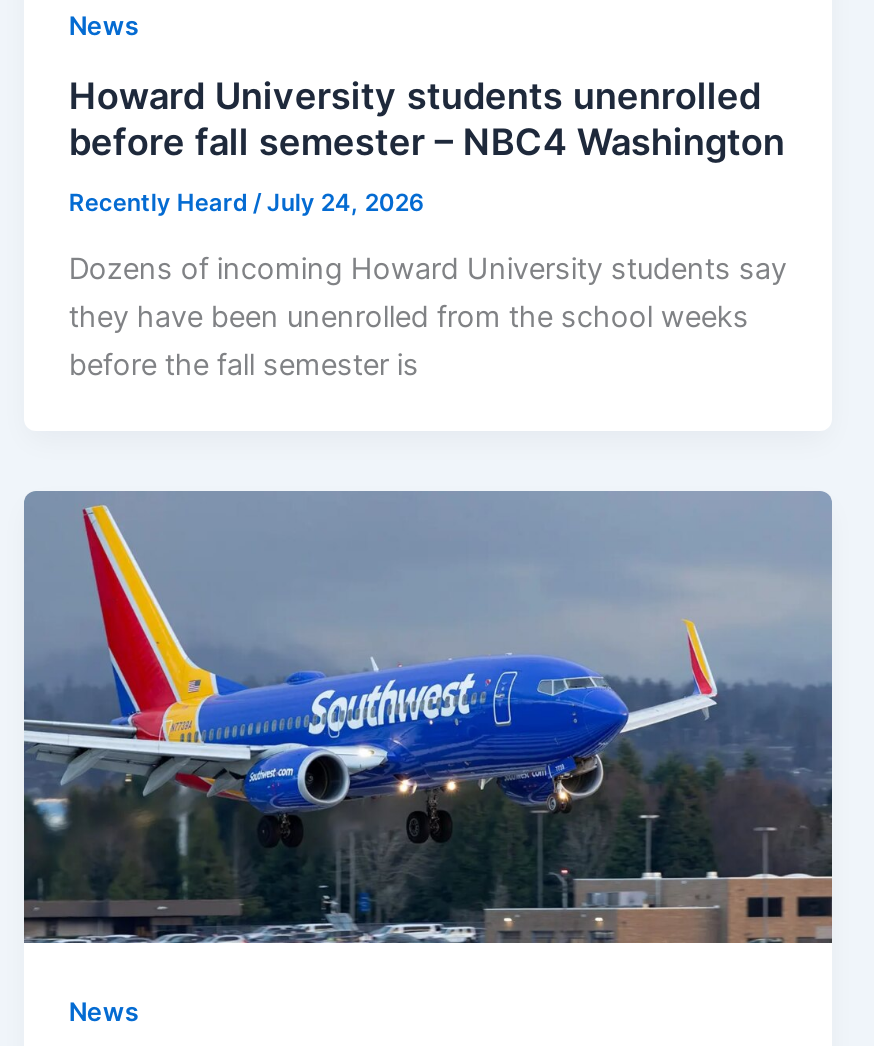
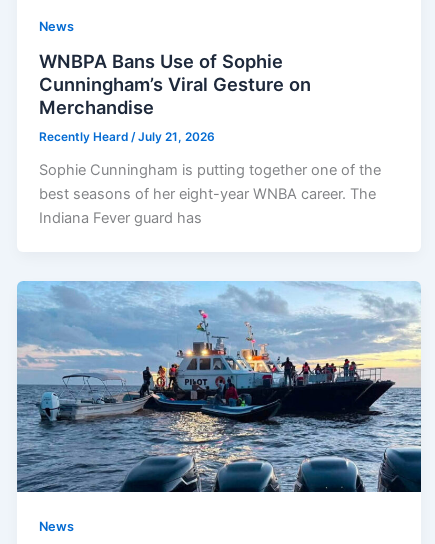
- Howard University students unenrolled
- before fall semester – NBC4 Washington
+ WNBPA Bans Use of Sophie
+ Cunningham’s Viral Gesture on
+ Merchandise

- Recently Heard / July 24, 2026
+ Recently Heard / July 21, 2026

- Dozens of incoming Howard University students say
- they have been unenrolled from the school weeks
- before the fall semester is
+ Sophie Cunningham is putting together one of the
+ best seasons of her eight-year WNBA career. The
+ Indiana Fever guard has

- [image]
+ [image]
